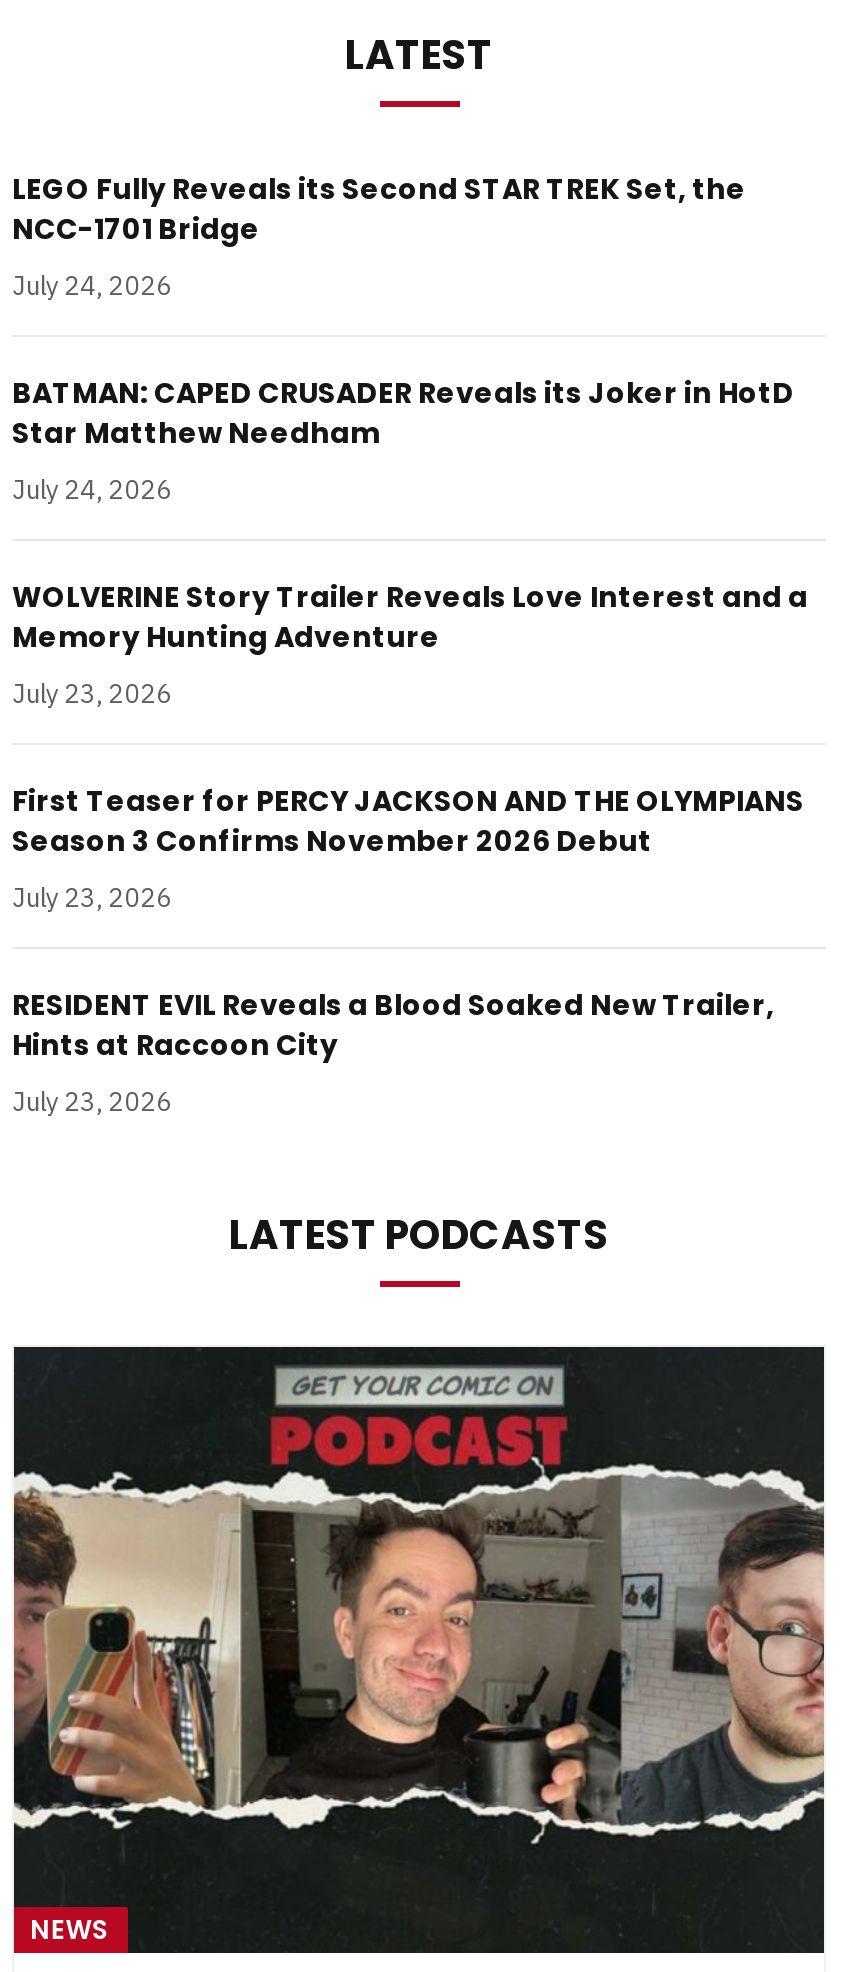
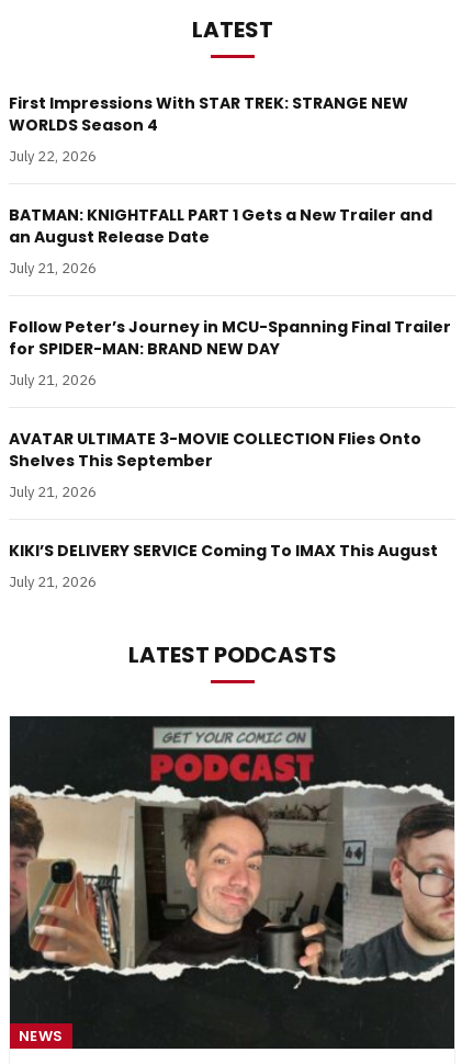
- LEGO Fully Reveals its Second STAR TREK Set, the
- NCC-1701 Bridge
+ First Impressions With STAR TREK: STRANGE NEW
+ WORLDS Season 4

- July 24, 2026
+ July 22, 2026

- BATMAN: CAPED CRUSADER Reveals its Joker in HotD
- Star Matthew Needham
+ BATMAN: KNIGHTFALL PART 1 Gets a New Trailer and
+ an August Release Date

- July 24, 2026
+ July 21, 2026

- WOLVERINE Story Trailer Reveals Love Interest and a
- Memory Hunting Adventure
+ Follow Peter’s Journey in MCU-Spanning Final Trailer
+ for SPIDER-MAN: BRAND NEW DAY

- July 23, 2026
+ July 21, 2026

- First Teaser for PERCY JACKSON AND THE OLYMPIANS
- Season 3 Confirms November 2026 Debut
+ AVATAR ULTIMATE 3-MOVIE COLLECTION Flies Onto
+ Shelves This September

- July 23, 2026
+ July 21, 2026

- RESIDENT EVIL Reveals a Blood Soaked New Trailer,
- Hints at Raccoon City
+ KIKI’S DELIVERY SERVICE Coming To IMAX This August

- July 23, 2026
+ July 21, 2026
